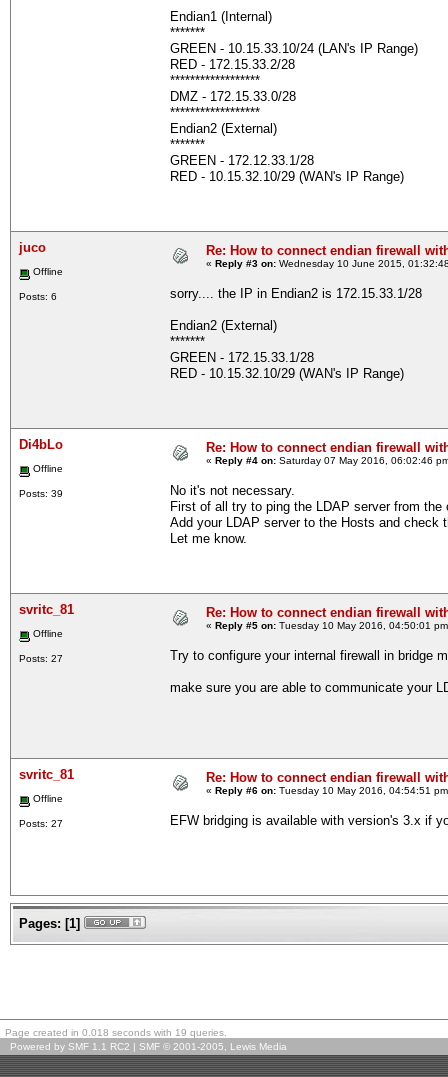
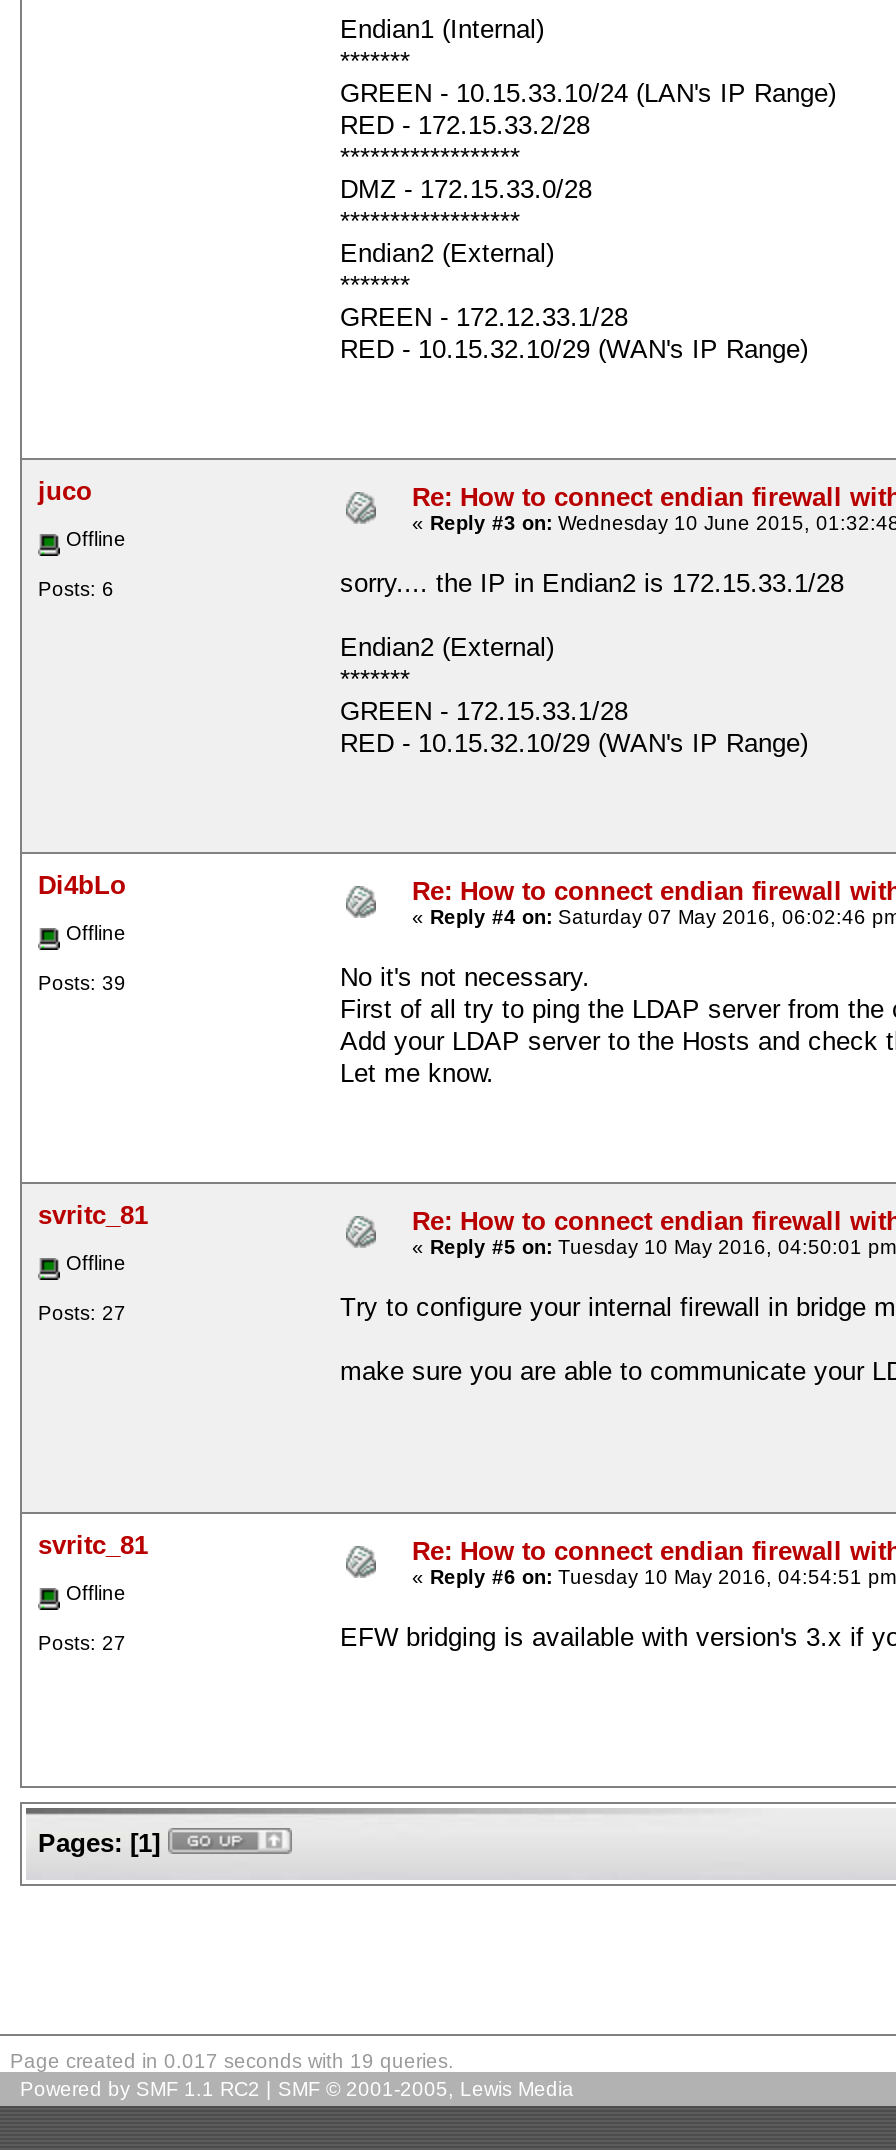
- Page created in 0.018 seconds with 19 queries.
+ Page created in 0.017 seconds with 19 queries.
